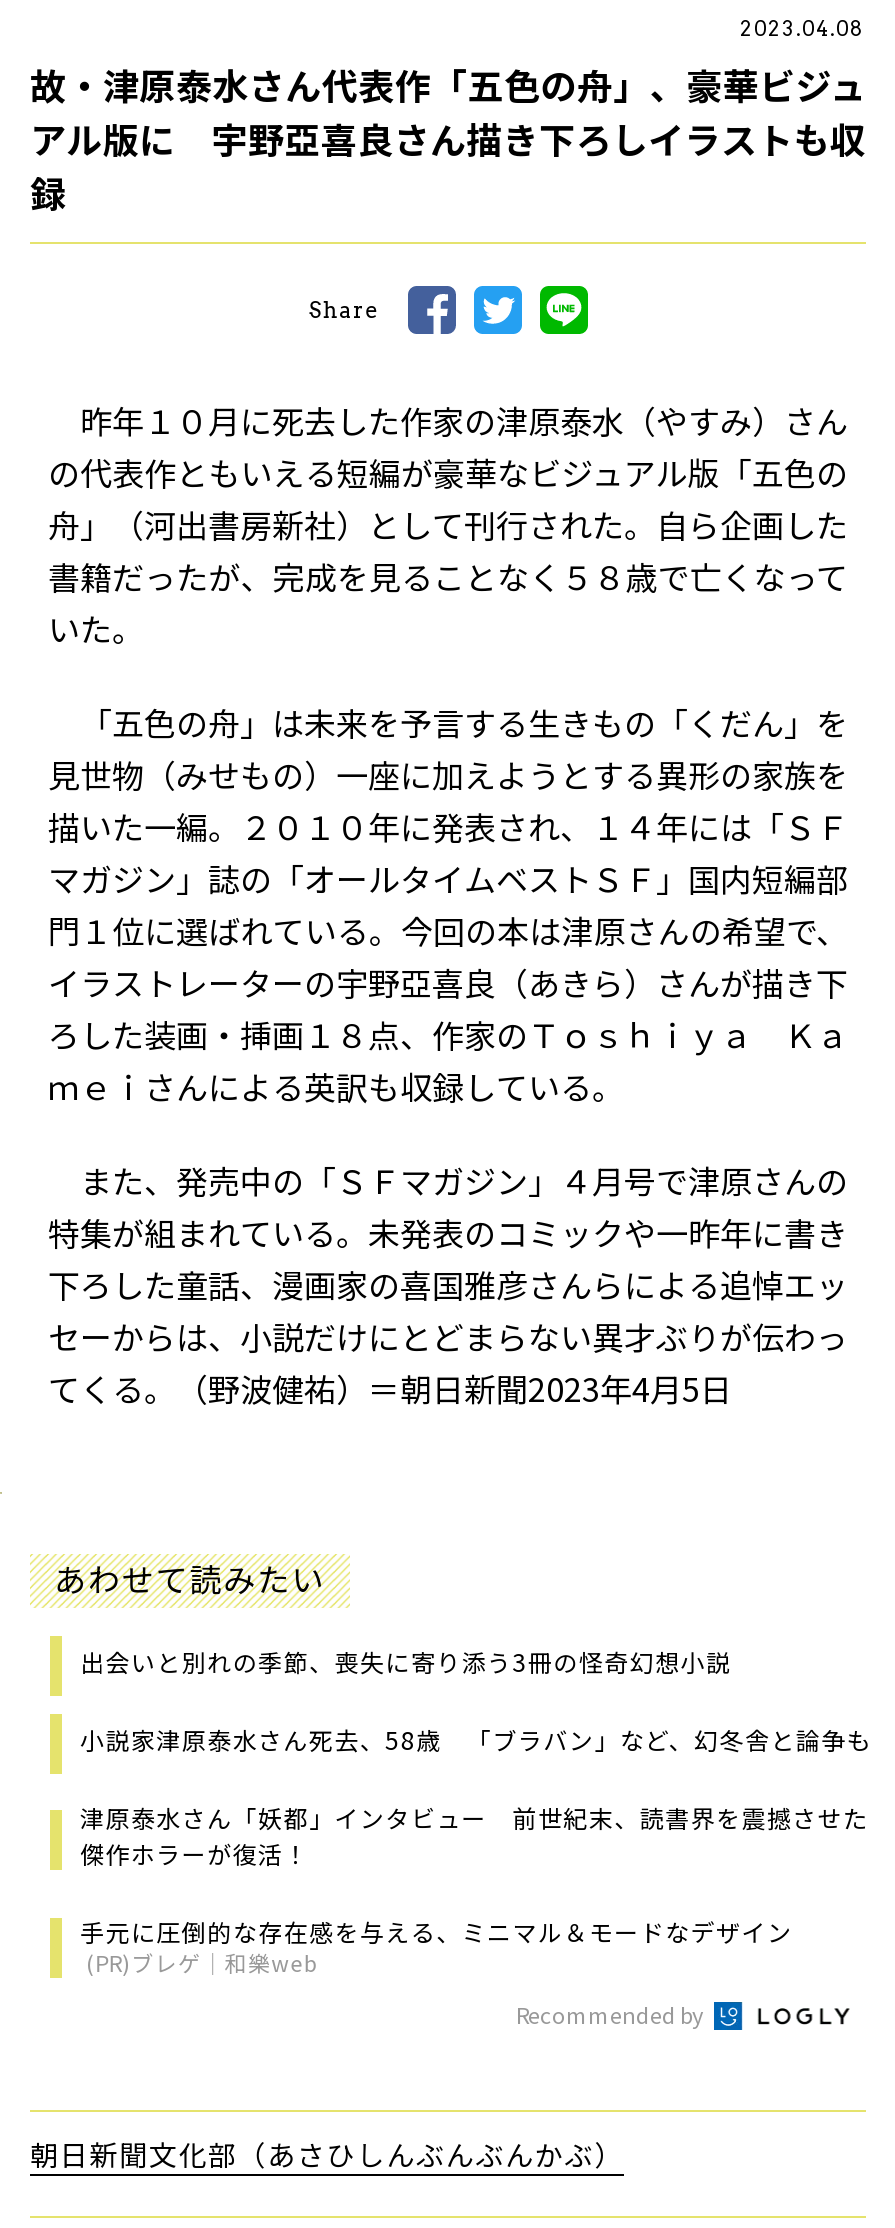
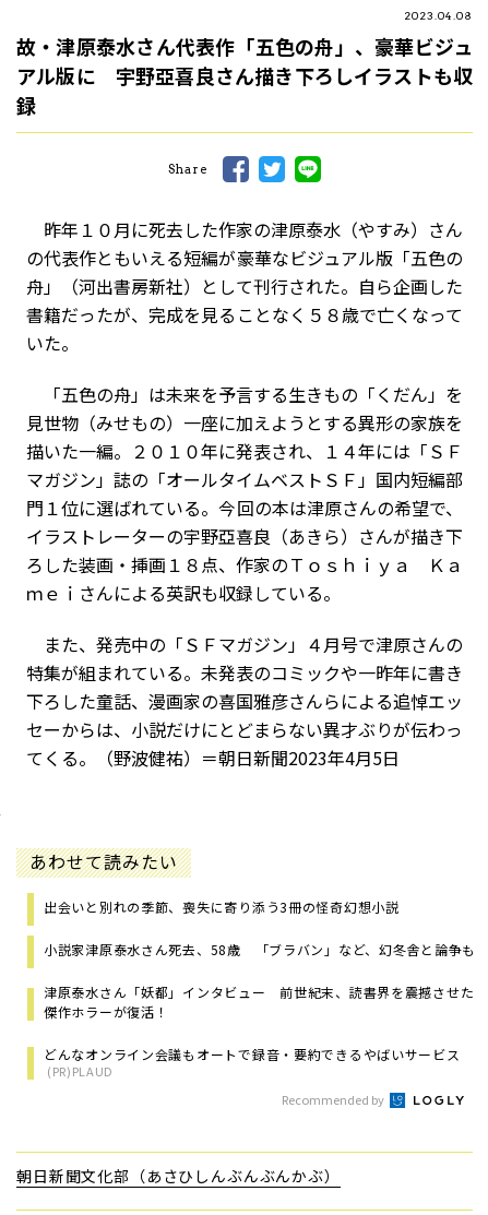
- 手元に圧倒的な存在感を与える、ミニマル＆モードなデザイン
- (PR)ブレゲ｜和樂web
+ どんなオンライン会議もオートで録音・要約できるやばいサービス
+ (PR)PLAUD
